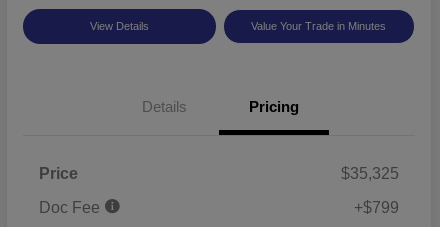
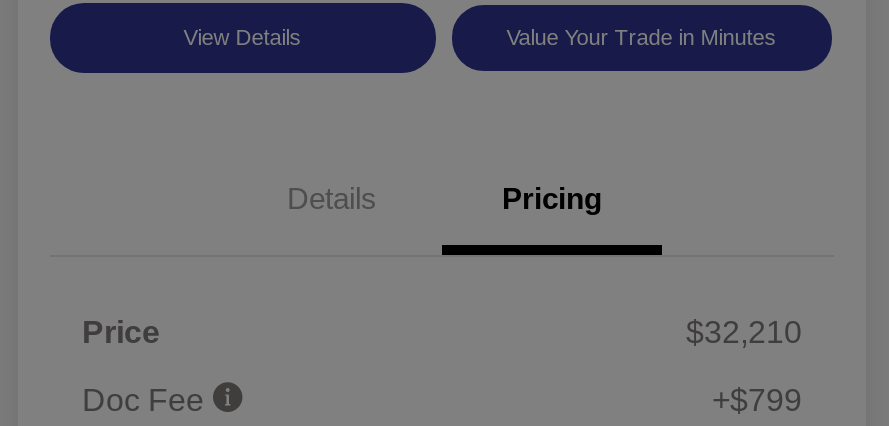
- $35,325
+ $32,210
